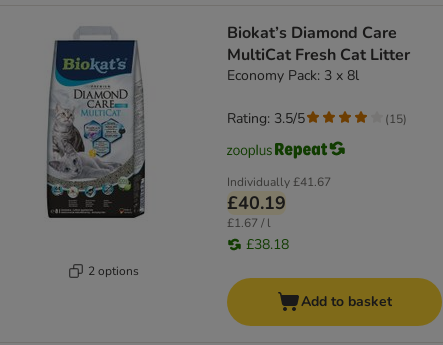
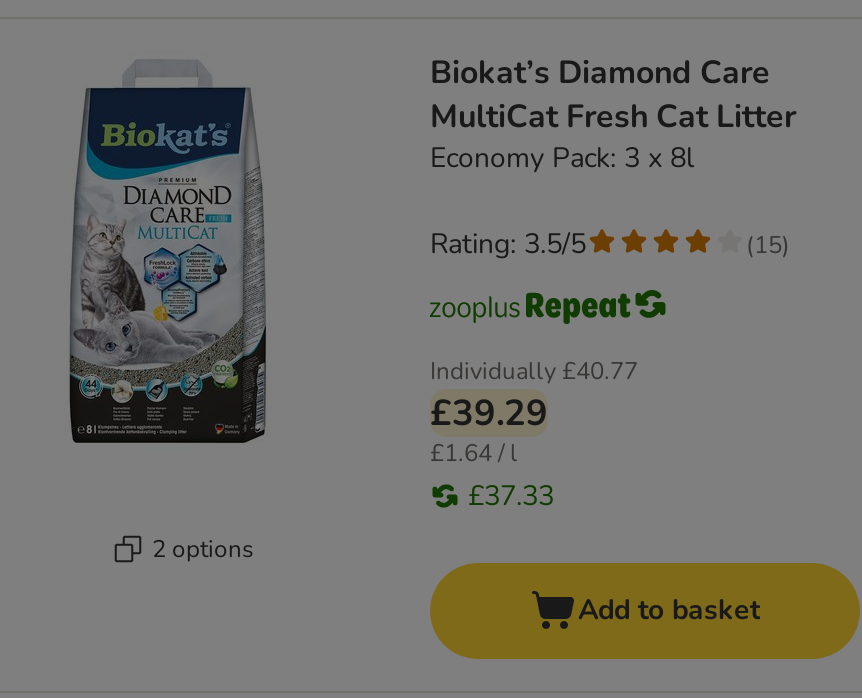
- Individually £41.67
+ Individually £40.77

- £40.19
+ £39.29

- £1.67 / l
+ £1.64 / l

- £38.18
+ £37.33
